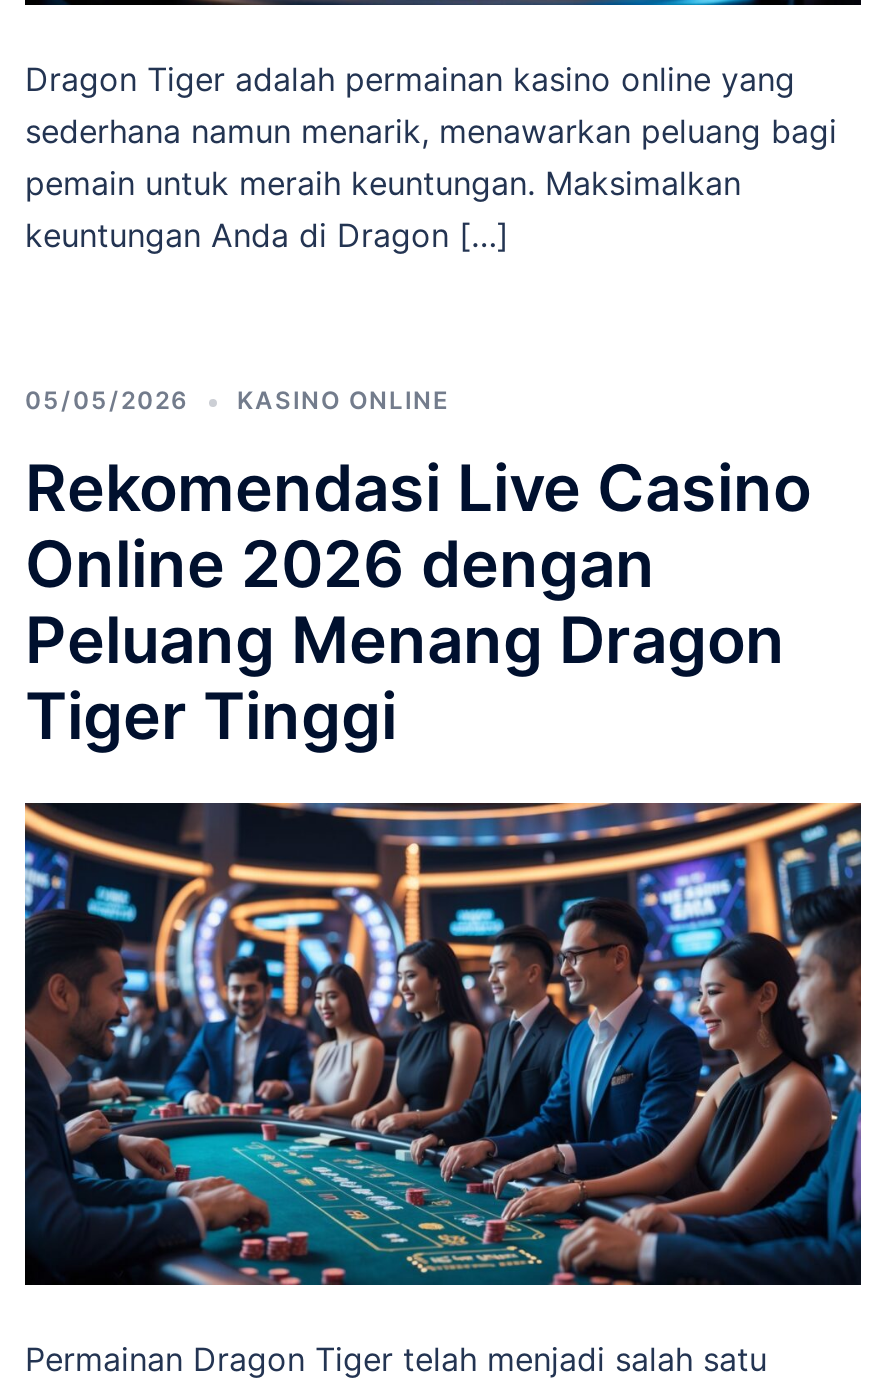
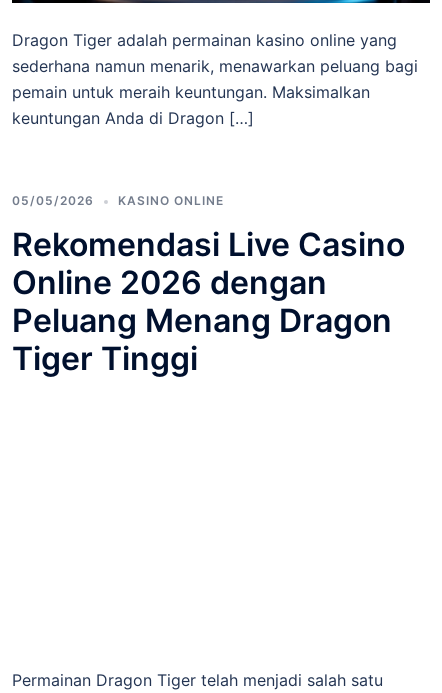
- [image]
